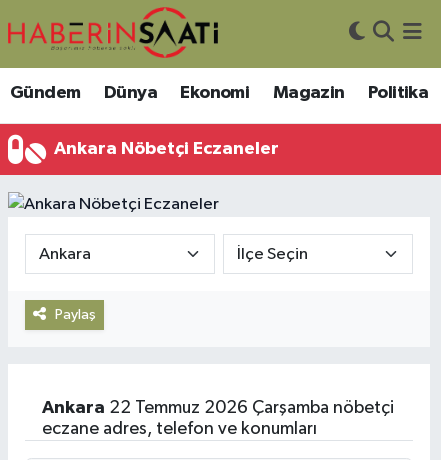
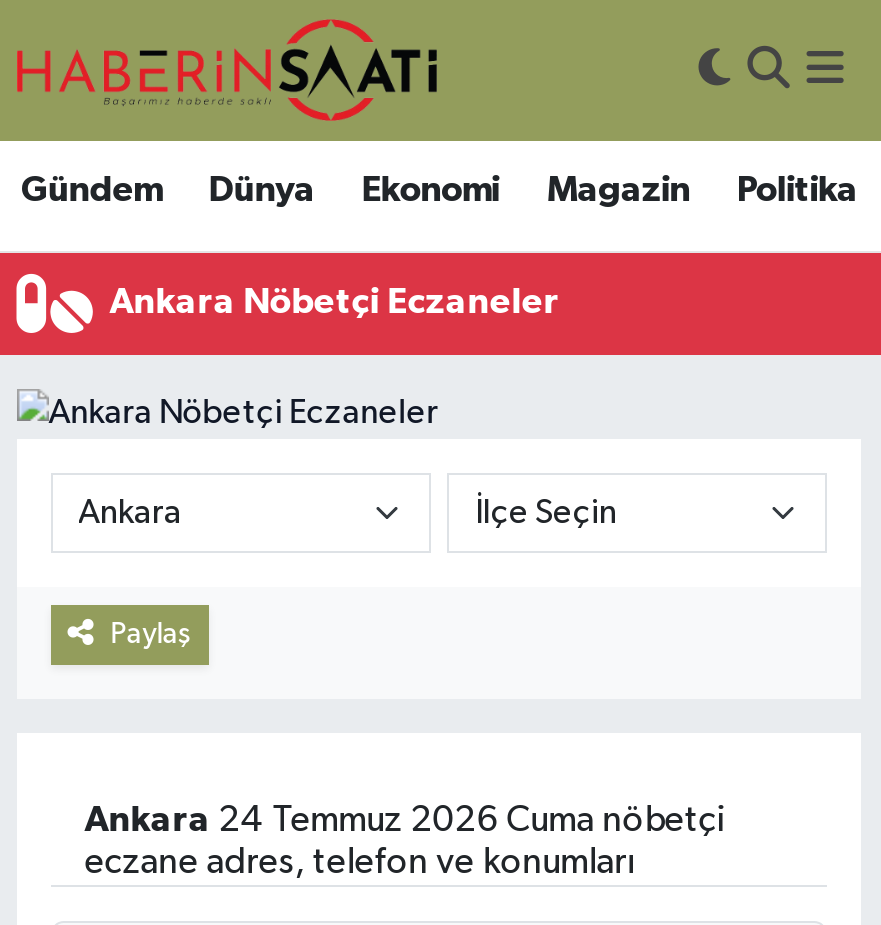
- Ankara 22 Temmuz 2026 Çarşamba nöbetçi
+ Ankara 24 Temmuz 2026 Cuma nöbetçi
